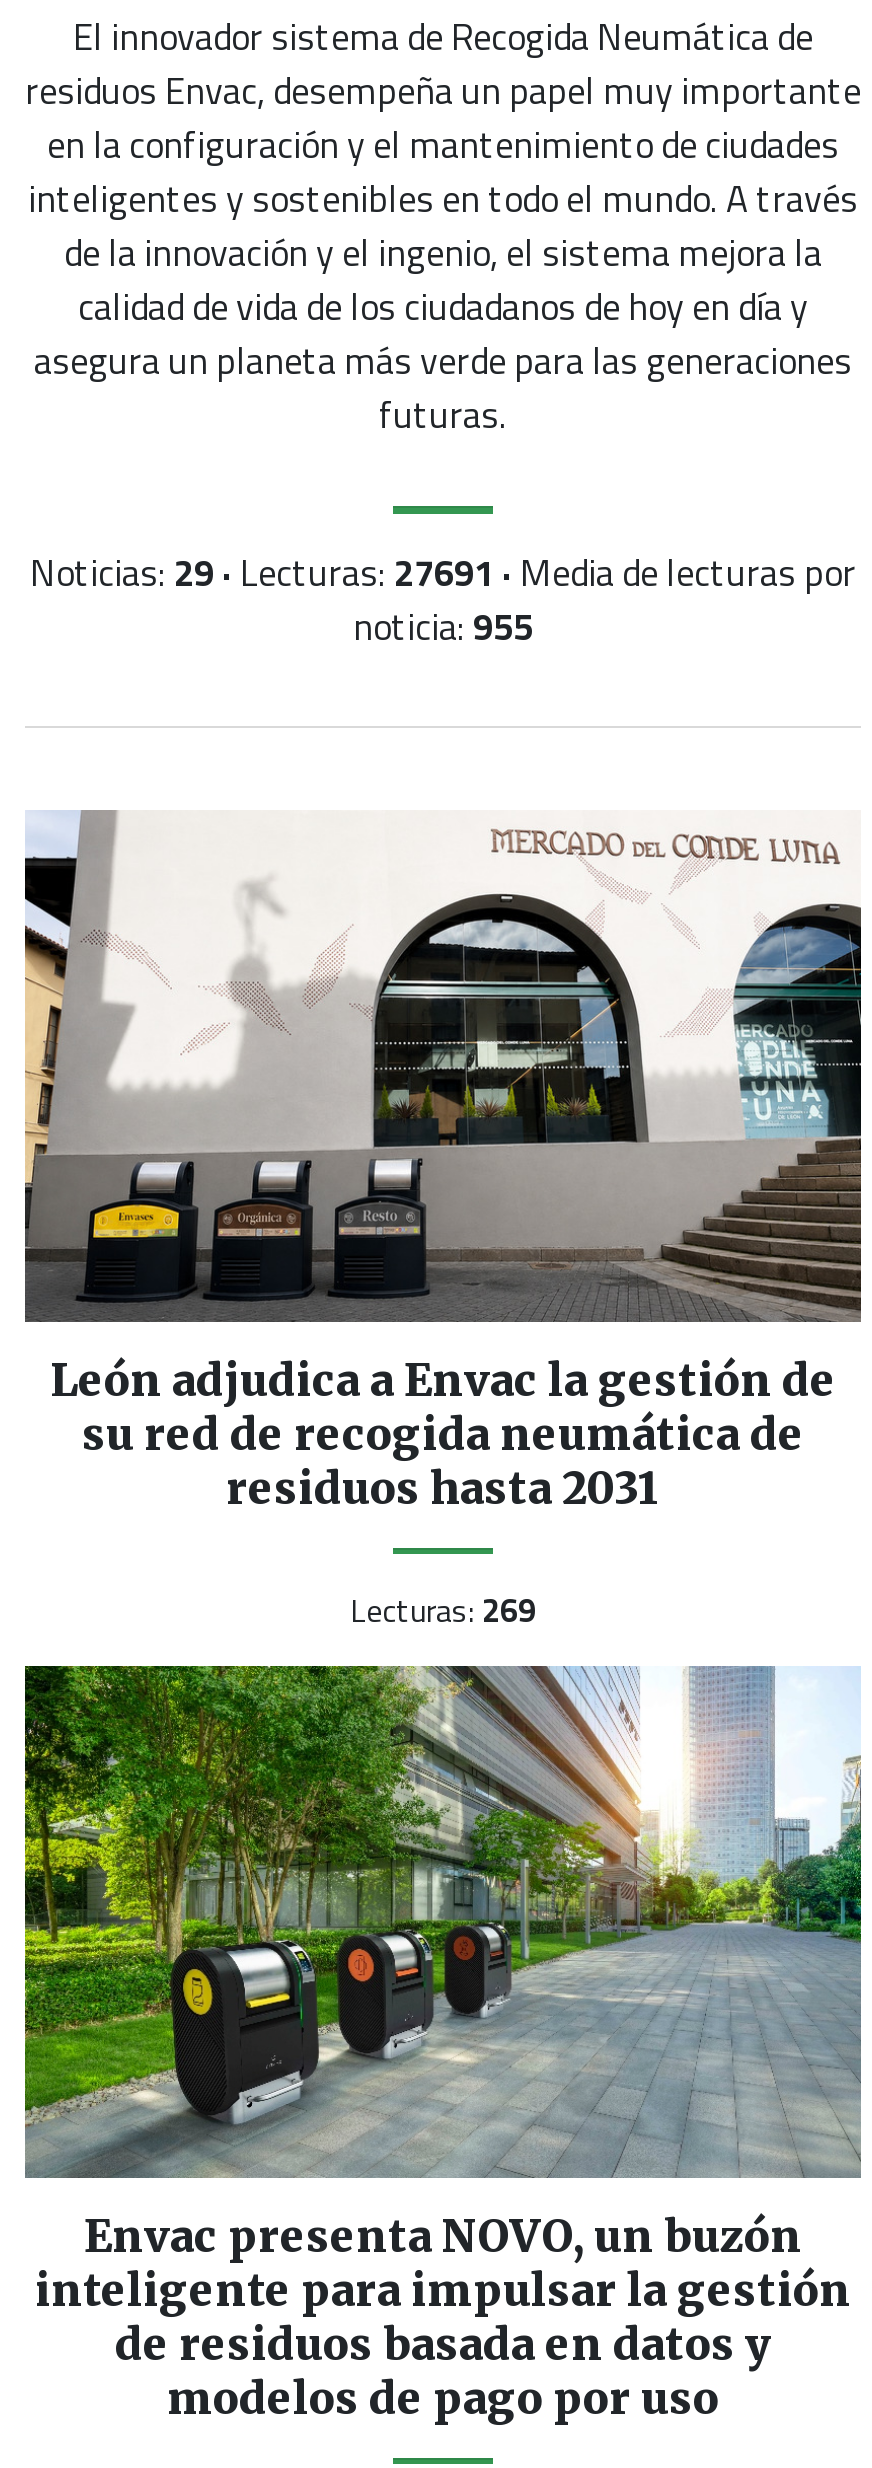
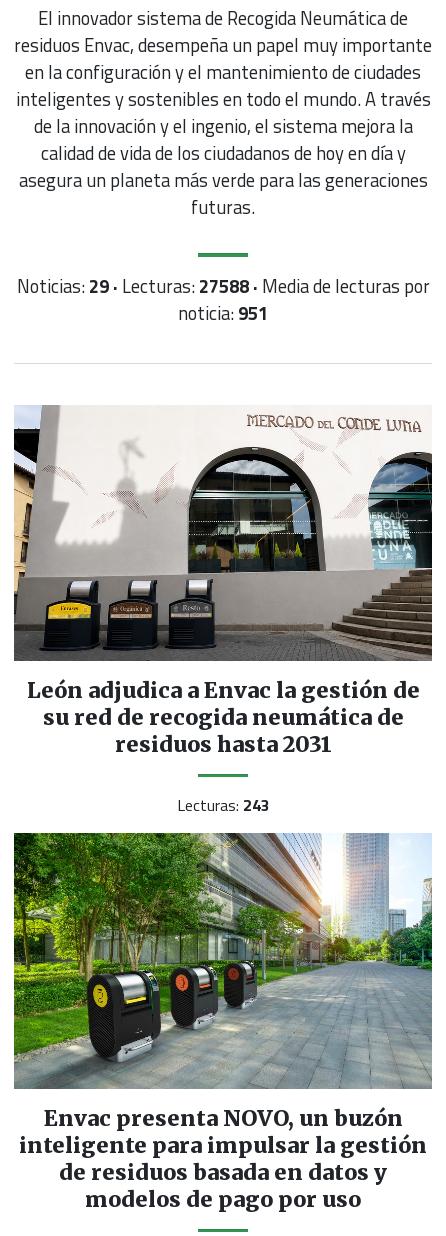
- Noticias: 29 · Lecturas: 27691 · Media de lecturas por
+ Noticias: 29 · Lecturas: 27588 · Media de lecturas por

- noticia: 955
+ noticia: 951

- Lecturas: 269
+ Lecturas: 243
